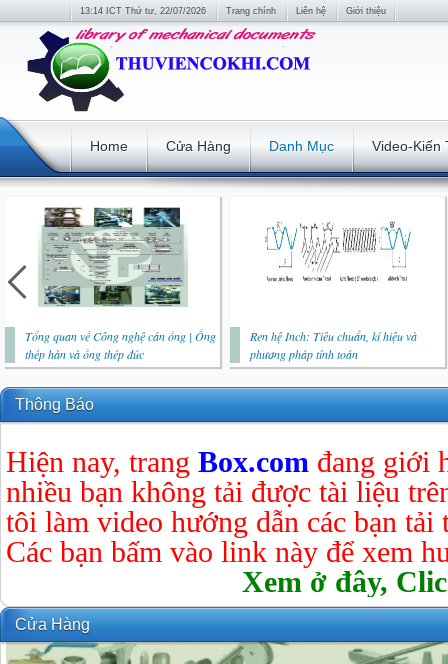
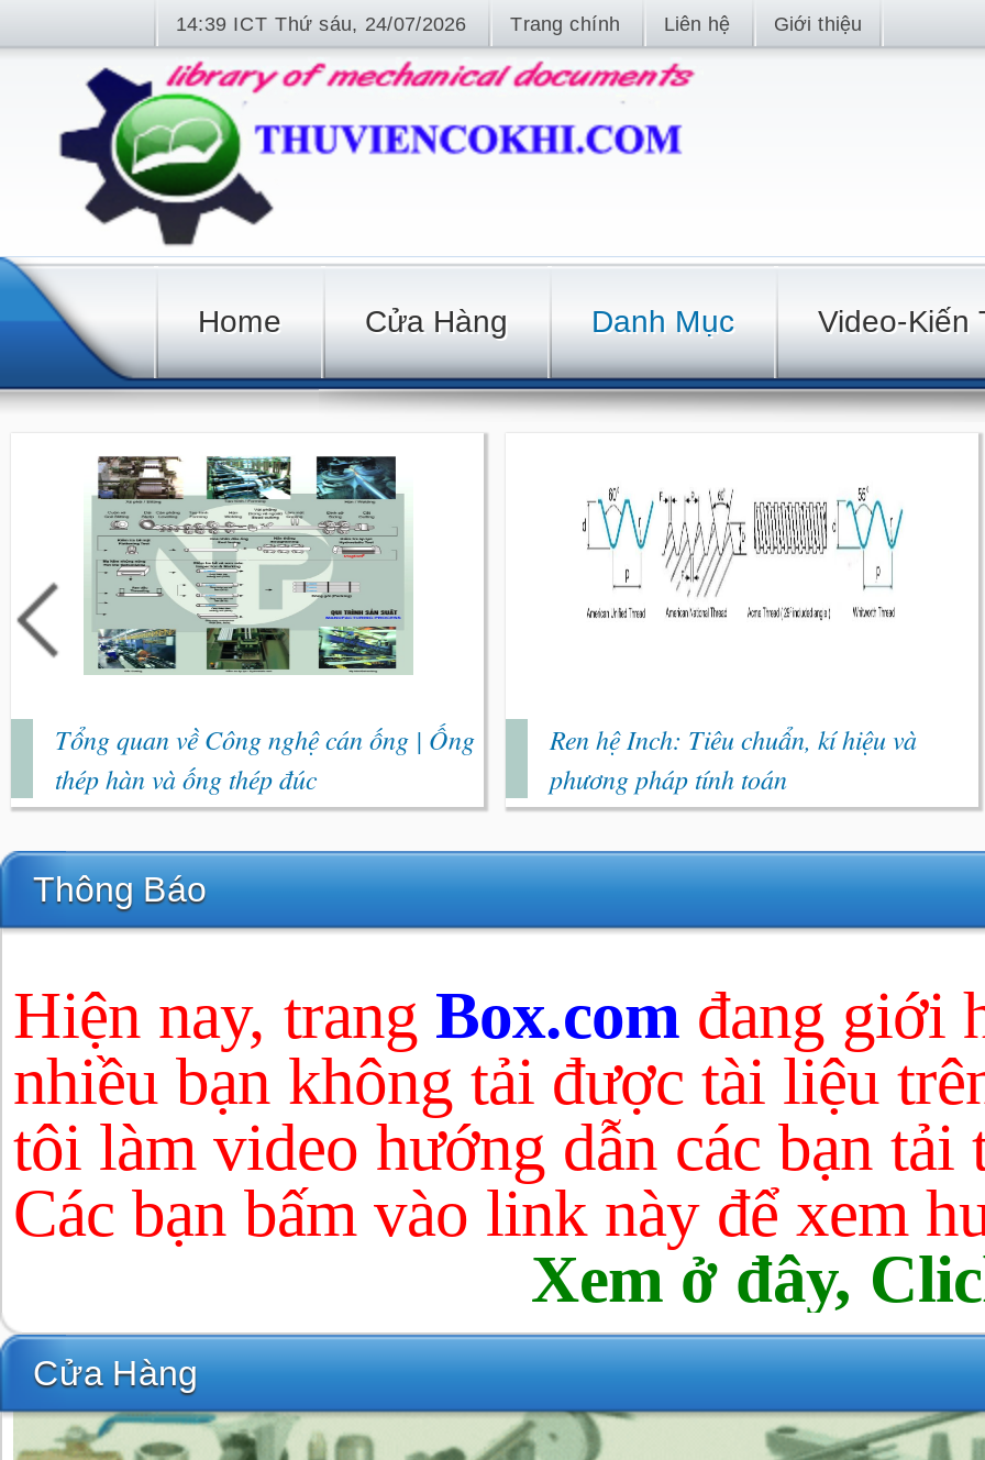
- 13:14 ICT Thứ tư, 22/07/2026 Trang chính Liên hệ Giới thiệu
+ 14:39 ICT Thứ sáu, 24/07/2026 Trang chính Liên hệ Giới thiệu
